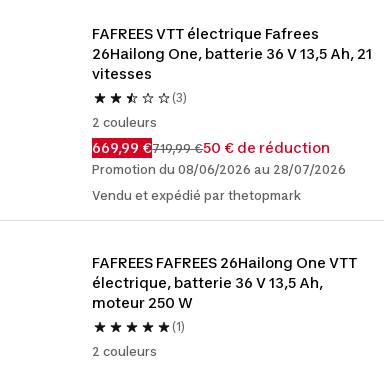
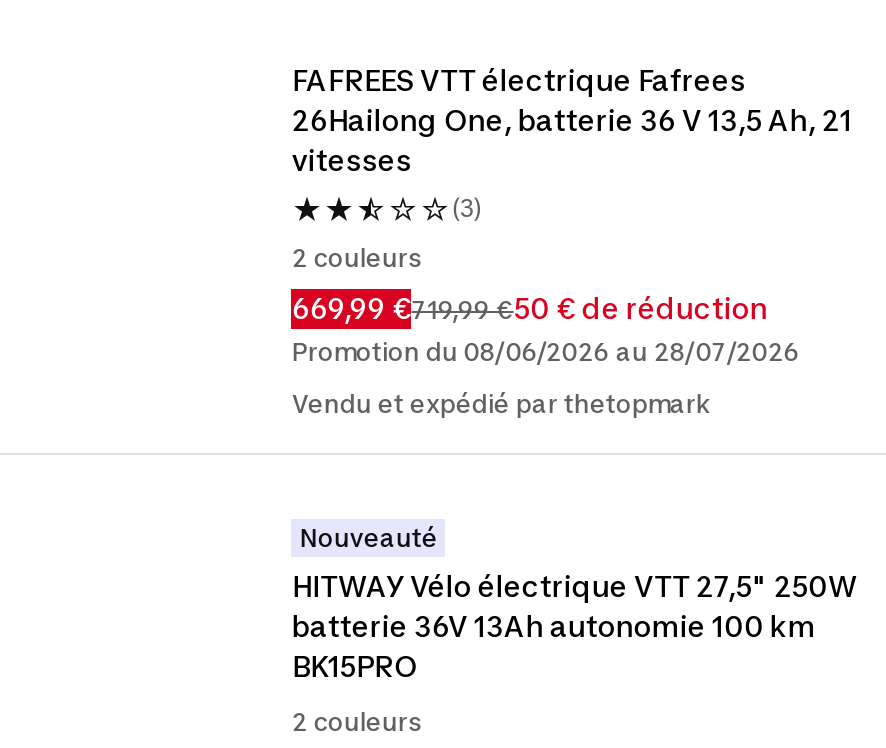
- FAFREES FAFREES 26Hailong One VTT
- électrique, batterie 36 V 13,5 Ah,
- moteur 250 W
+ Nouveauté

- (1)
+ HITWAY Vélo électrique VTT 27,5" 250W
+ batterie 36V 13Ah autonomie 100 km
+ BK15PRO
